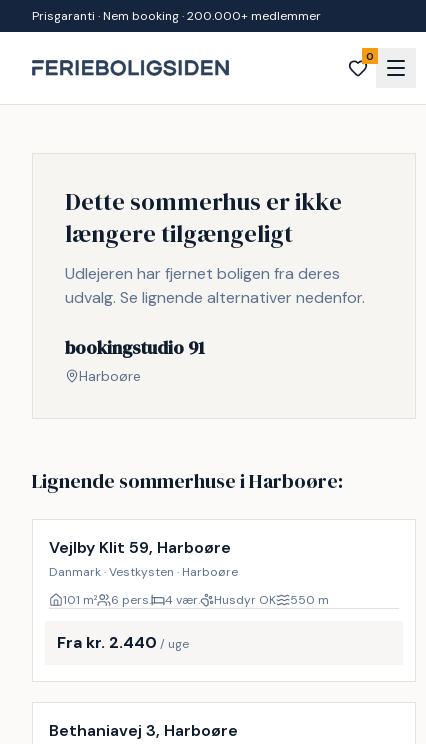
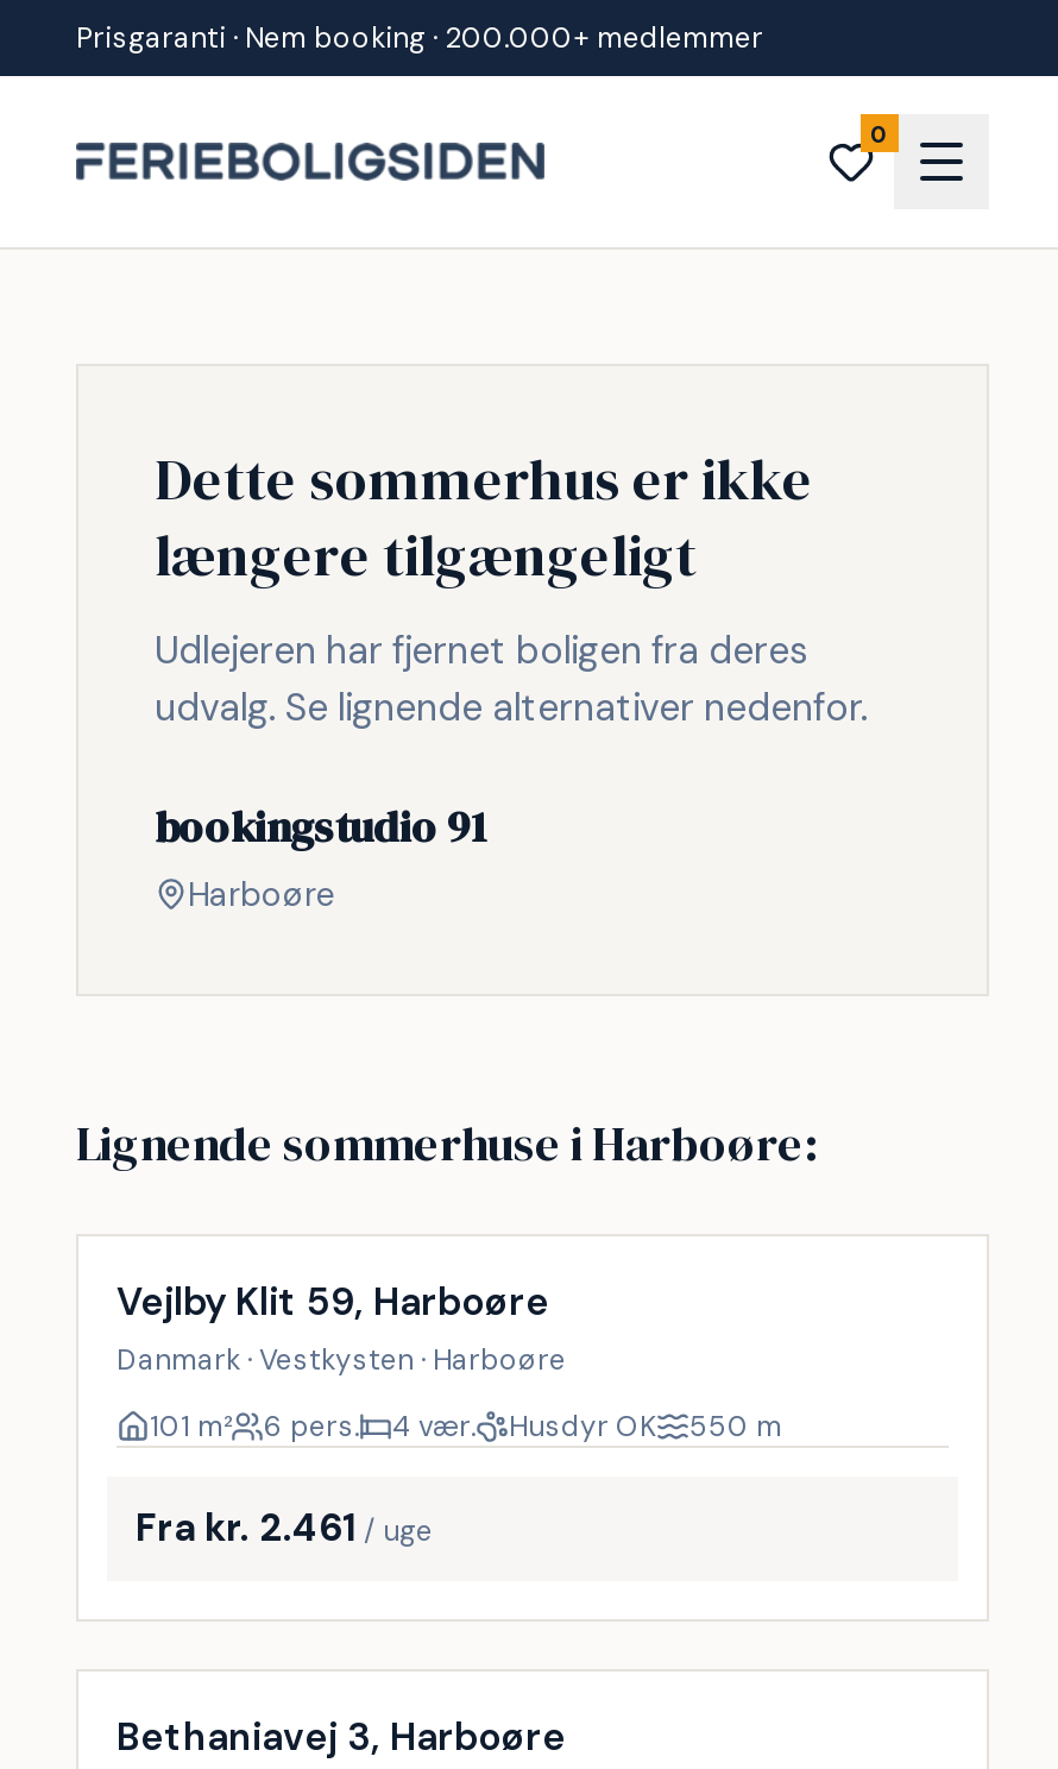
- Fra kr. 2.440 / uge
+ Fra kr. 2.461 / uge
